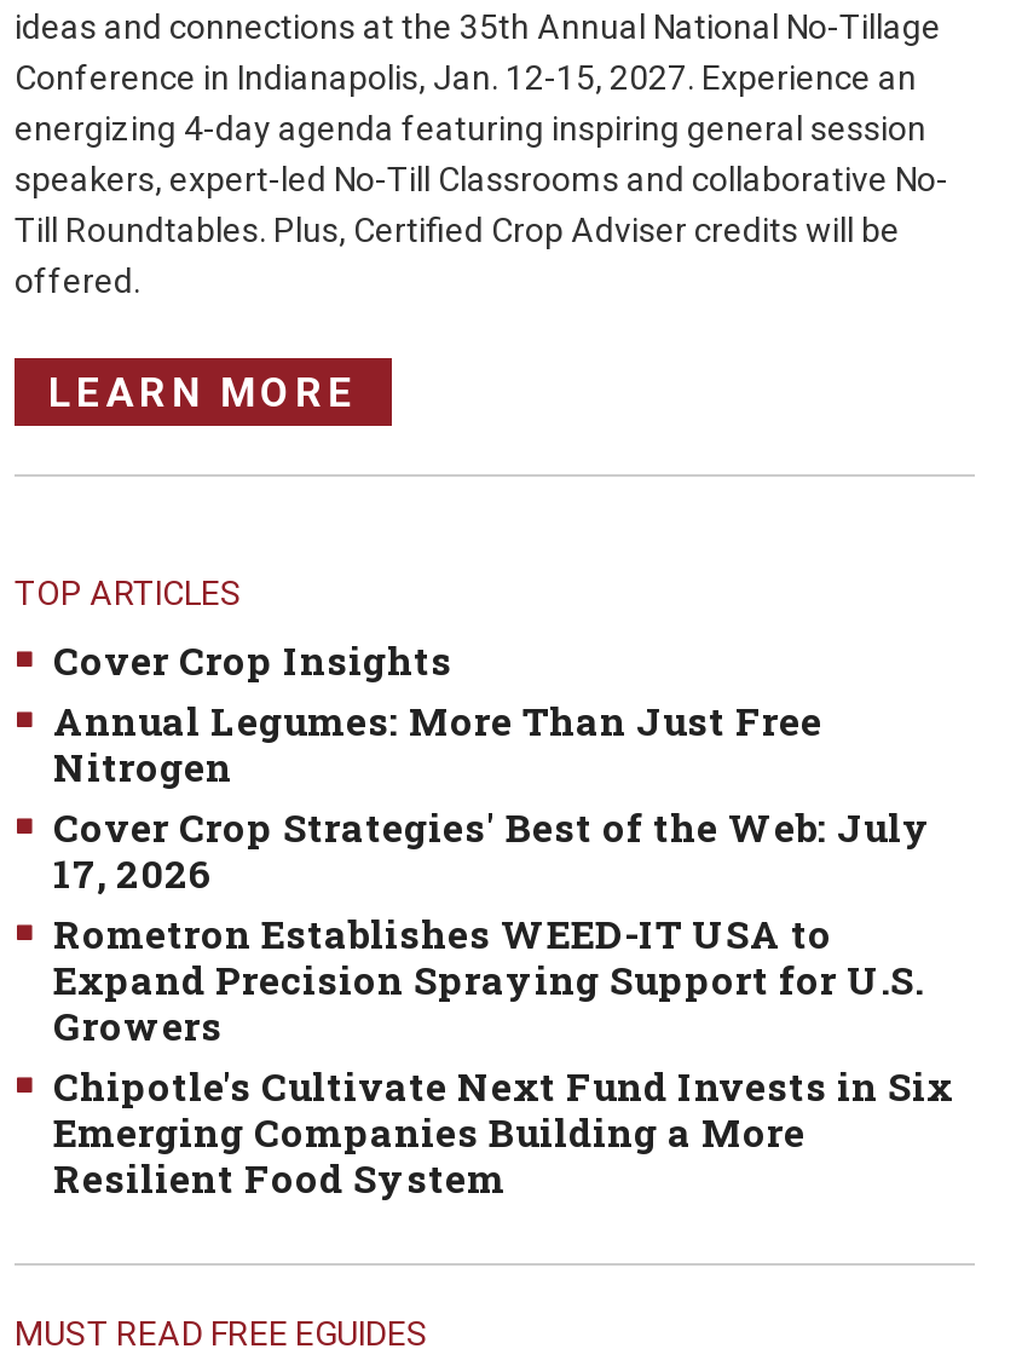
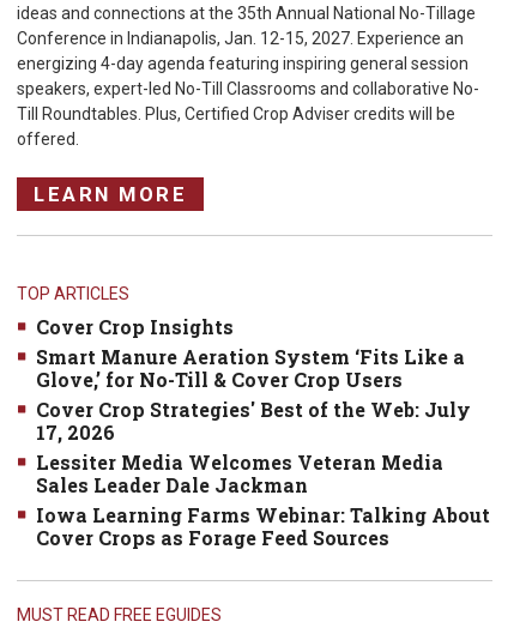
- Annual Legumes: More Than Just Free
- Nitrogen
+ Smart Manure Aeration System ‘Fits Like a
+ Glove,’ for No-Till & Cover Crop Users

- Rometron Establishes WEED-IT USA to
- Expand Precision Spraying Support for U.S.
- Growers
- Chipotle's Cultivate Next Fund Invests in Six
- Emerging Companies Building a More
- Resilient Food System
+ Lessiter Media Welcomes Veteran Media
+ Sales Leader Dale Jackman
+ Iowa Learning Farms Webinar: Talking About
+ Cover Crops as Forage Feed Sources
